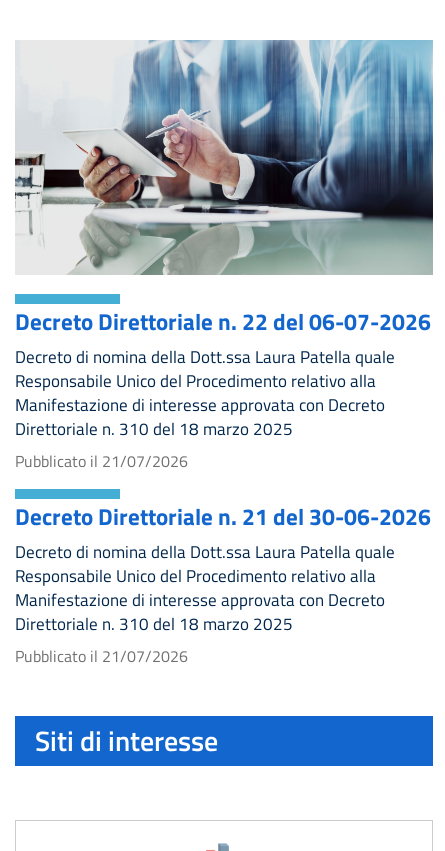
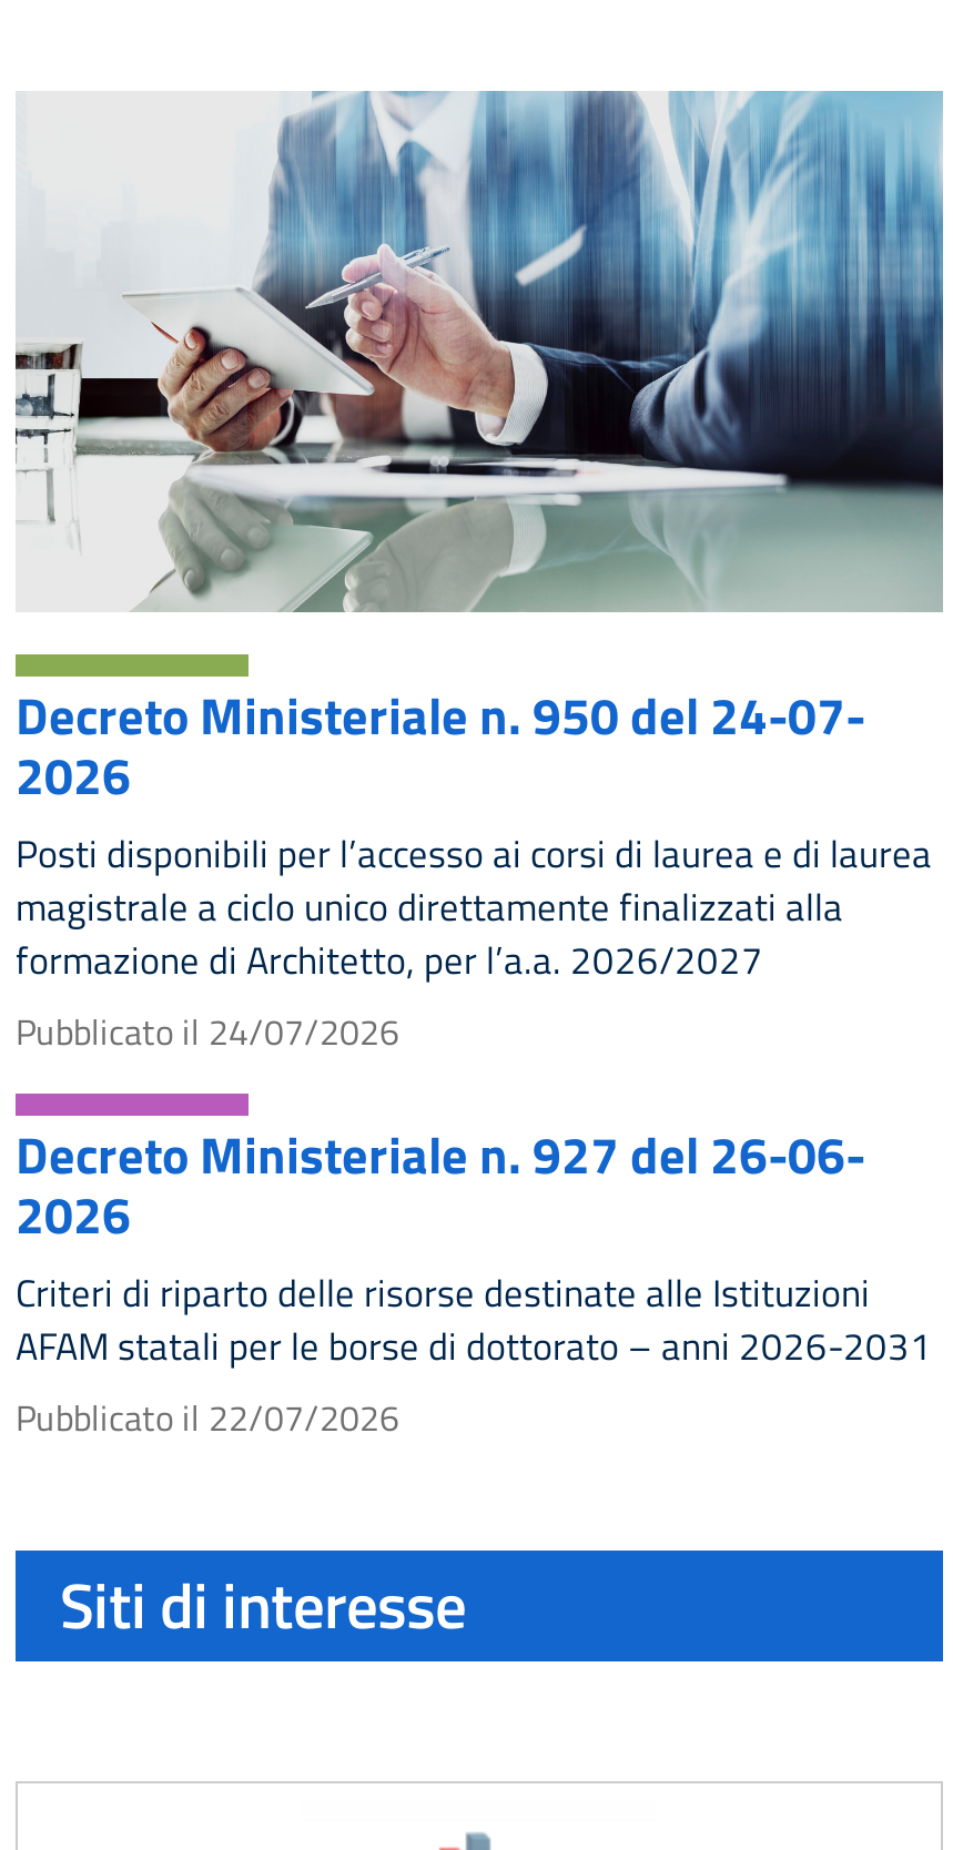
- Decreto Direttoriale n. 22 del 06-07-2026
- Decreto di nomina della Dott.ssa Laura Patella quale
- Responsabile Unico del Procedimento relativo alla
- Manifestazione di interesse approvata con Decreto
- Direttoriale n. 310 del 18 marzo 2025
- Pubblicato il 21/07/2026
+ Decreto Ministeriale n. 950 del 24-07-
+ 2026
+ Posti disponibili per l’accesso ai corsi di laurea e di laurea
+ magistrale a ciclo unico direttamente finalizzati alla
+ formazione di Architetto, per l’a.a. 2026/2027
+ Pubblicato il 24/07/2026

- Decreto Direttoriale n. 21 del 30-06-2026
- Decreto di nomina della Dott.ssa Laura Patella quale
- Responsabile Unico del Procedimento relativo alla
- Manifestazione di interesse approvata con Decreto
- Direttoriale n. 310 del 18 marzo 2025
- Pubblicato il 21/07/2026
+ Decreto Ministeriale n. 927 del 26-06-
+ 2026
+ Criteri di riparto delle risorse destinate alle Istituzioni
+ AFAM statali per le borse di dottorato – anni 2026-2031
+ Pubblicato il 22/07/2026
